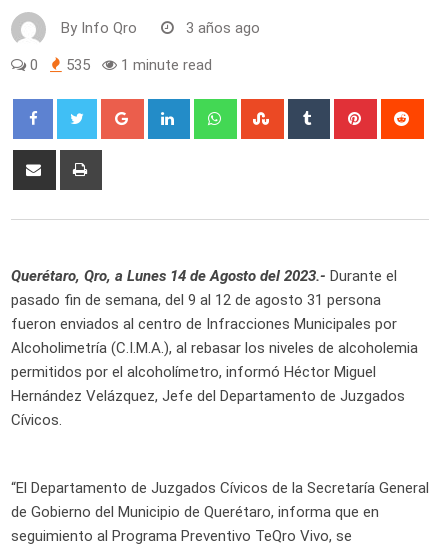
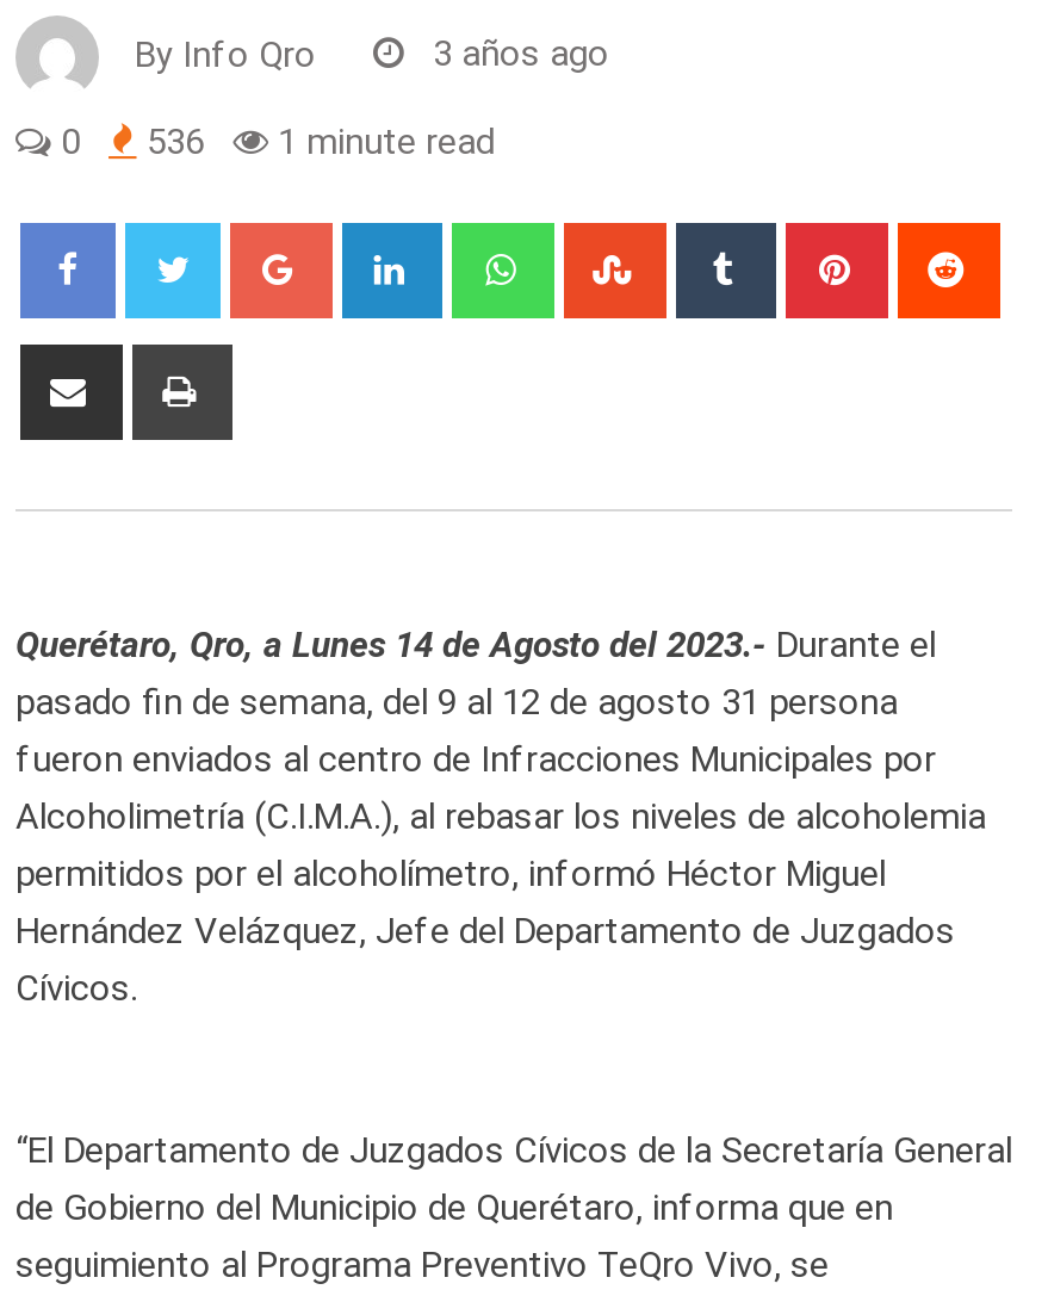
- 0 535 1 minute read
+ 0 536 1 minute read
